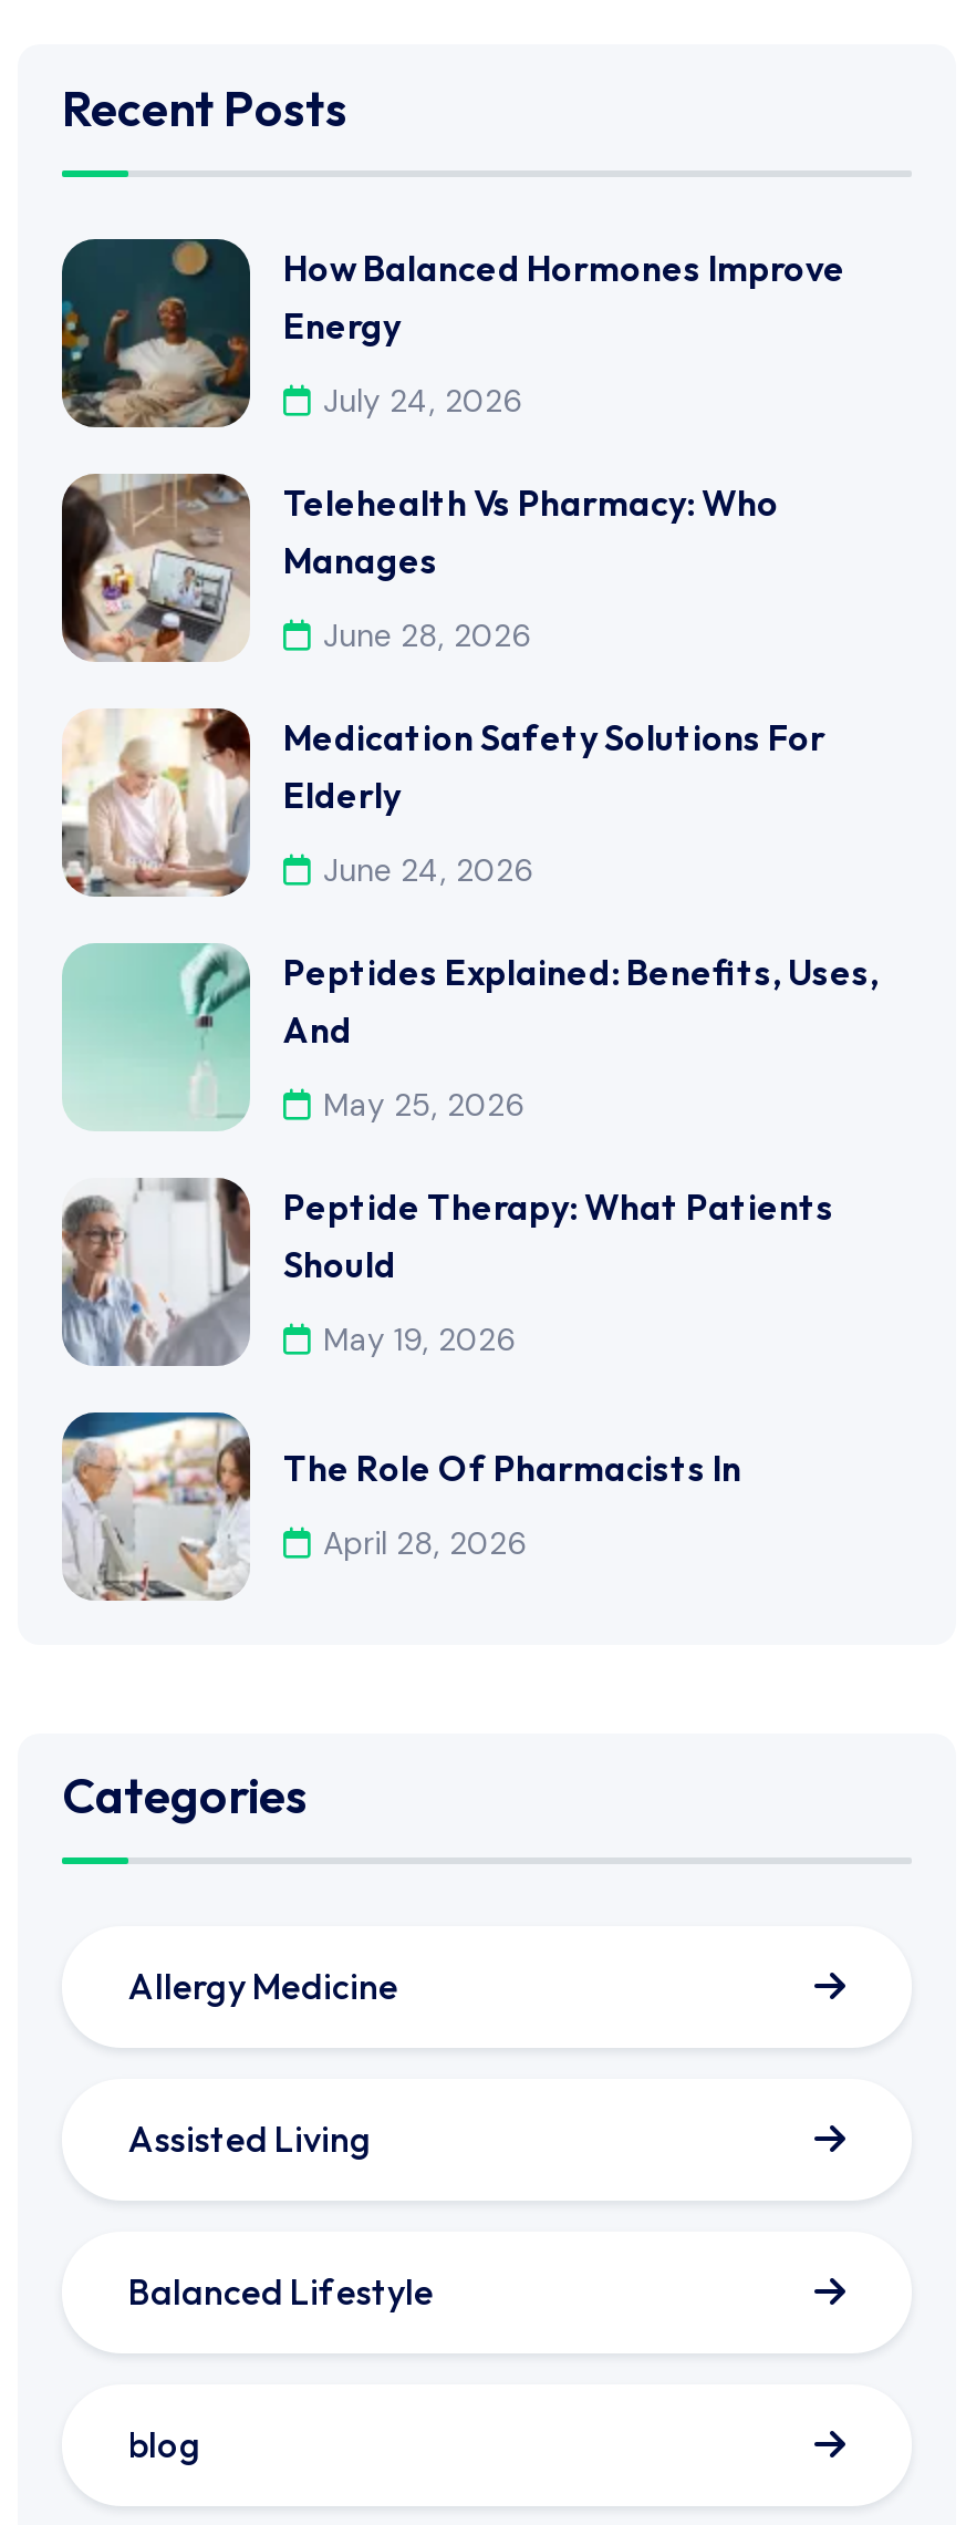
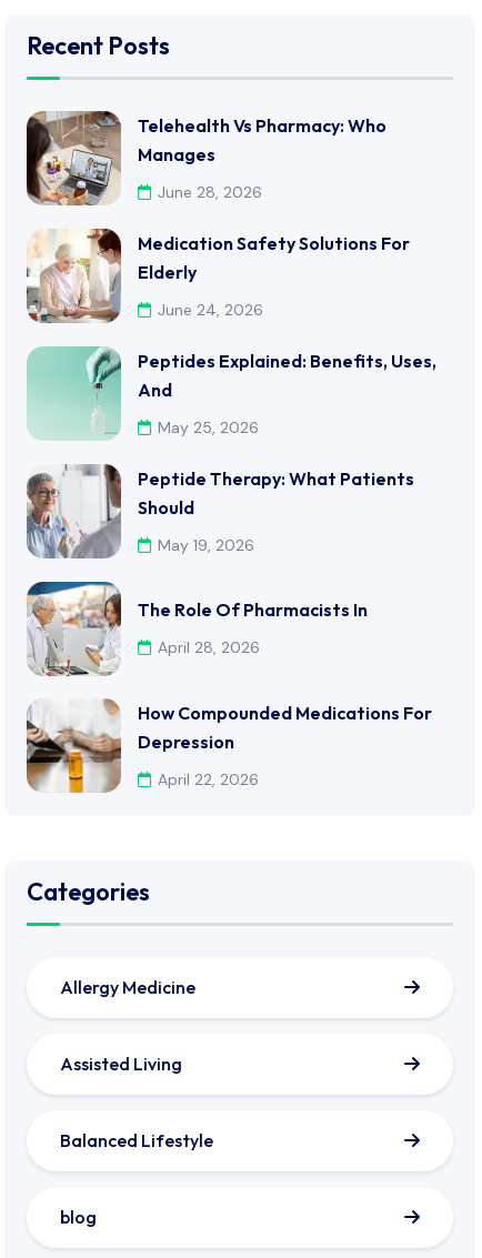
- [image]
- How Balanced Hormones Improve
- Energy
- July 24, 2026

moved up: [image] | Telehealth Vs Pharmacy: Who | Manages | ... | The Role Of Pharmacists In | April 28, 2026

+ [image]
+ How Compounded Medications For
+ Depression
+ April 22, 2026
